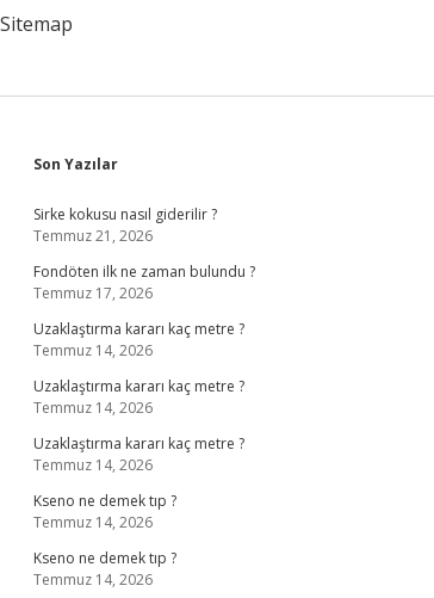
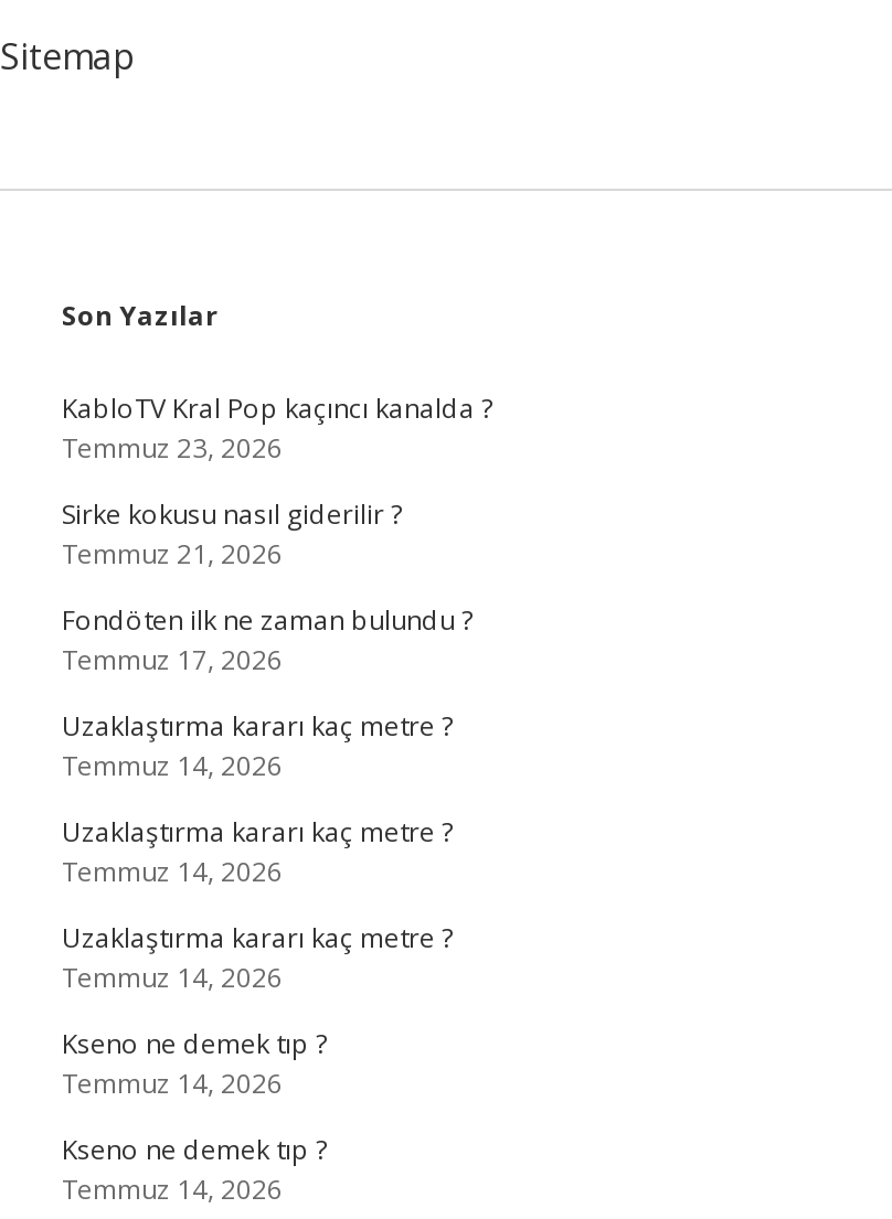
+ KabloTV Kral Pop kaçıncı kanalda ?
+ Temmuz 23, 2026
